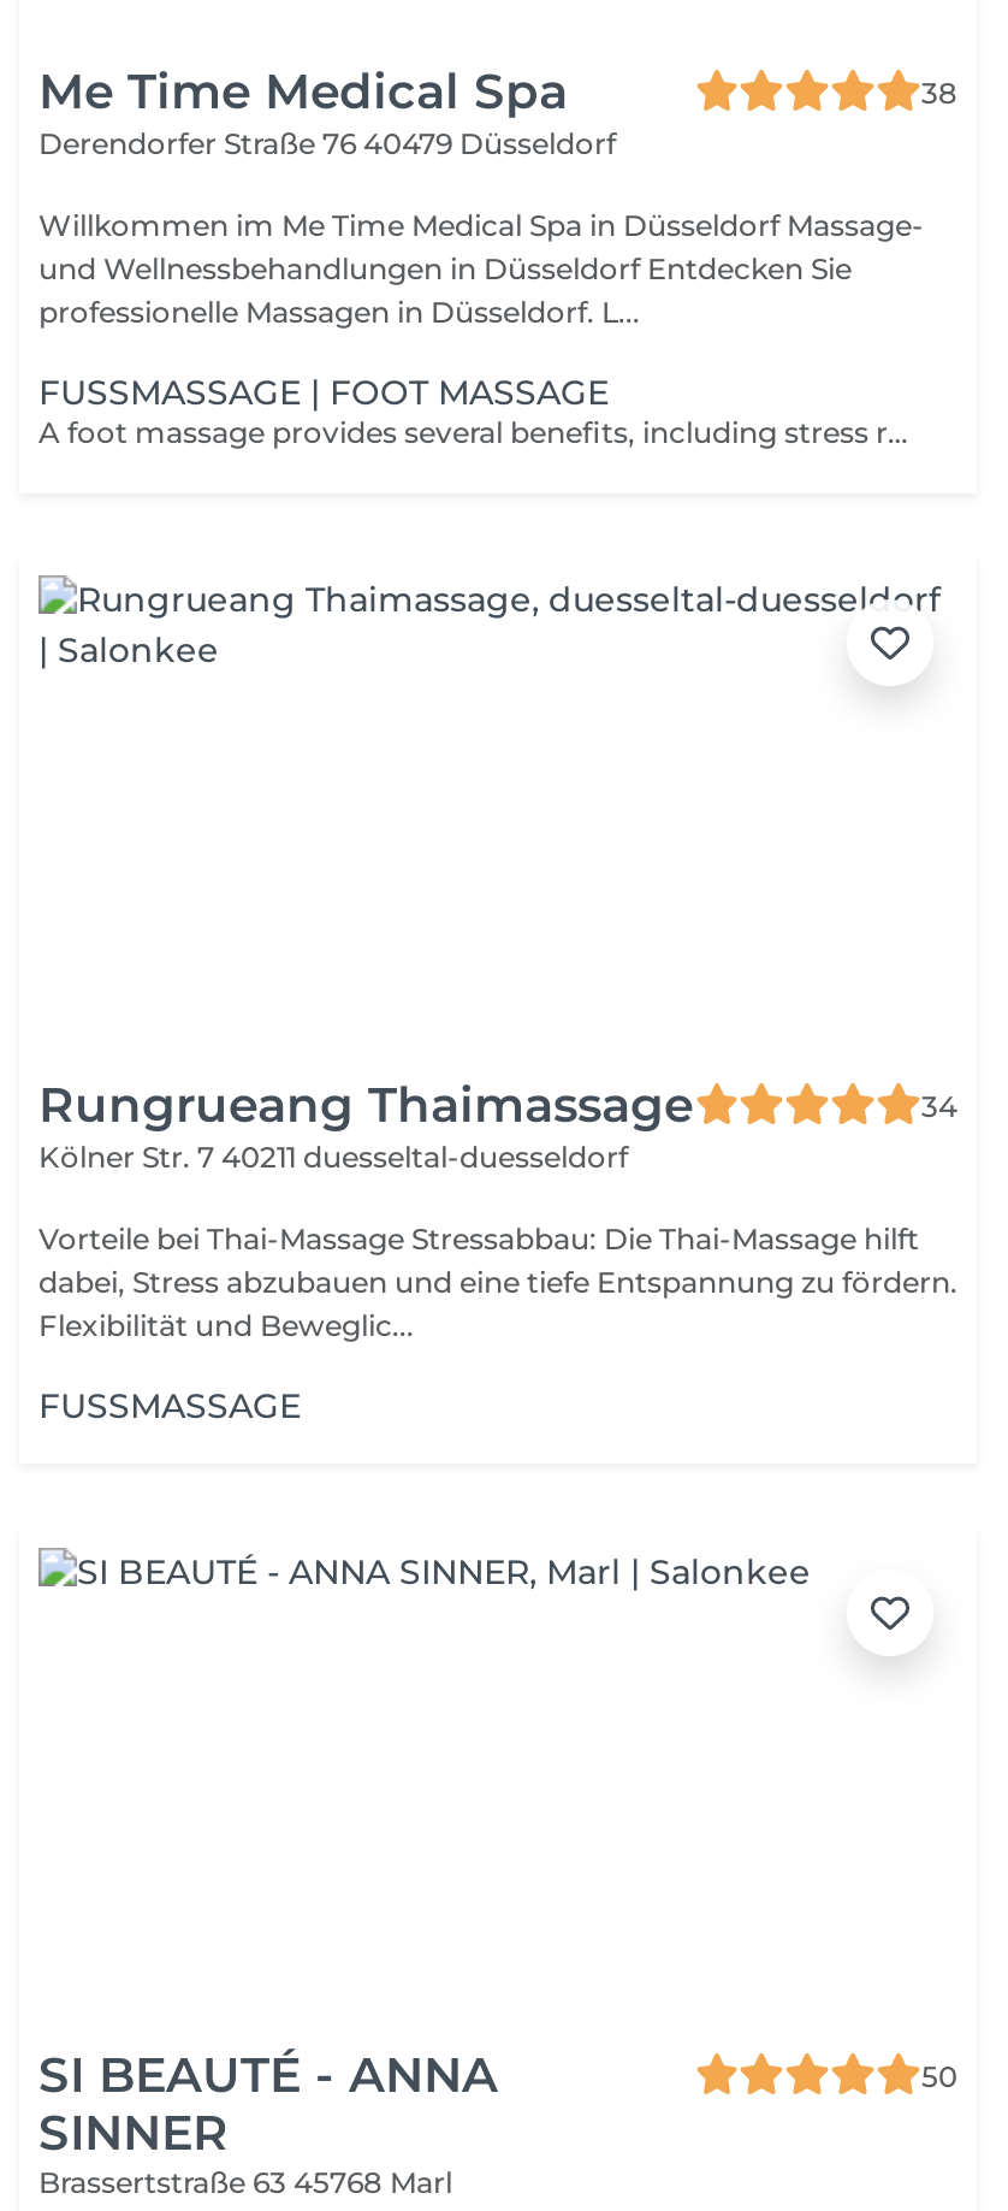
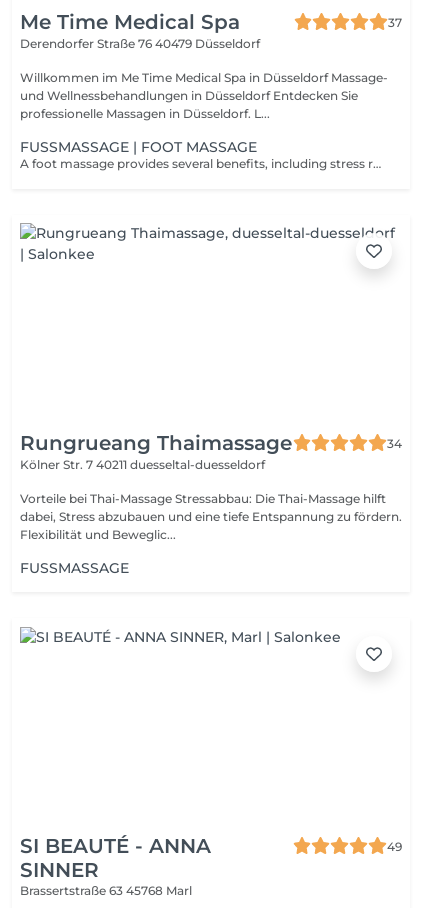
- 38
+ 37

- 50
+ 49
